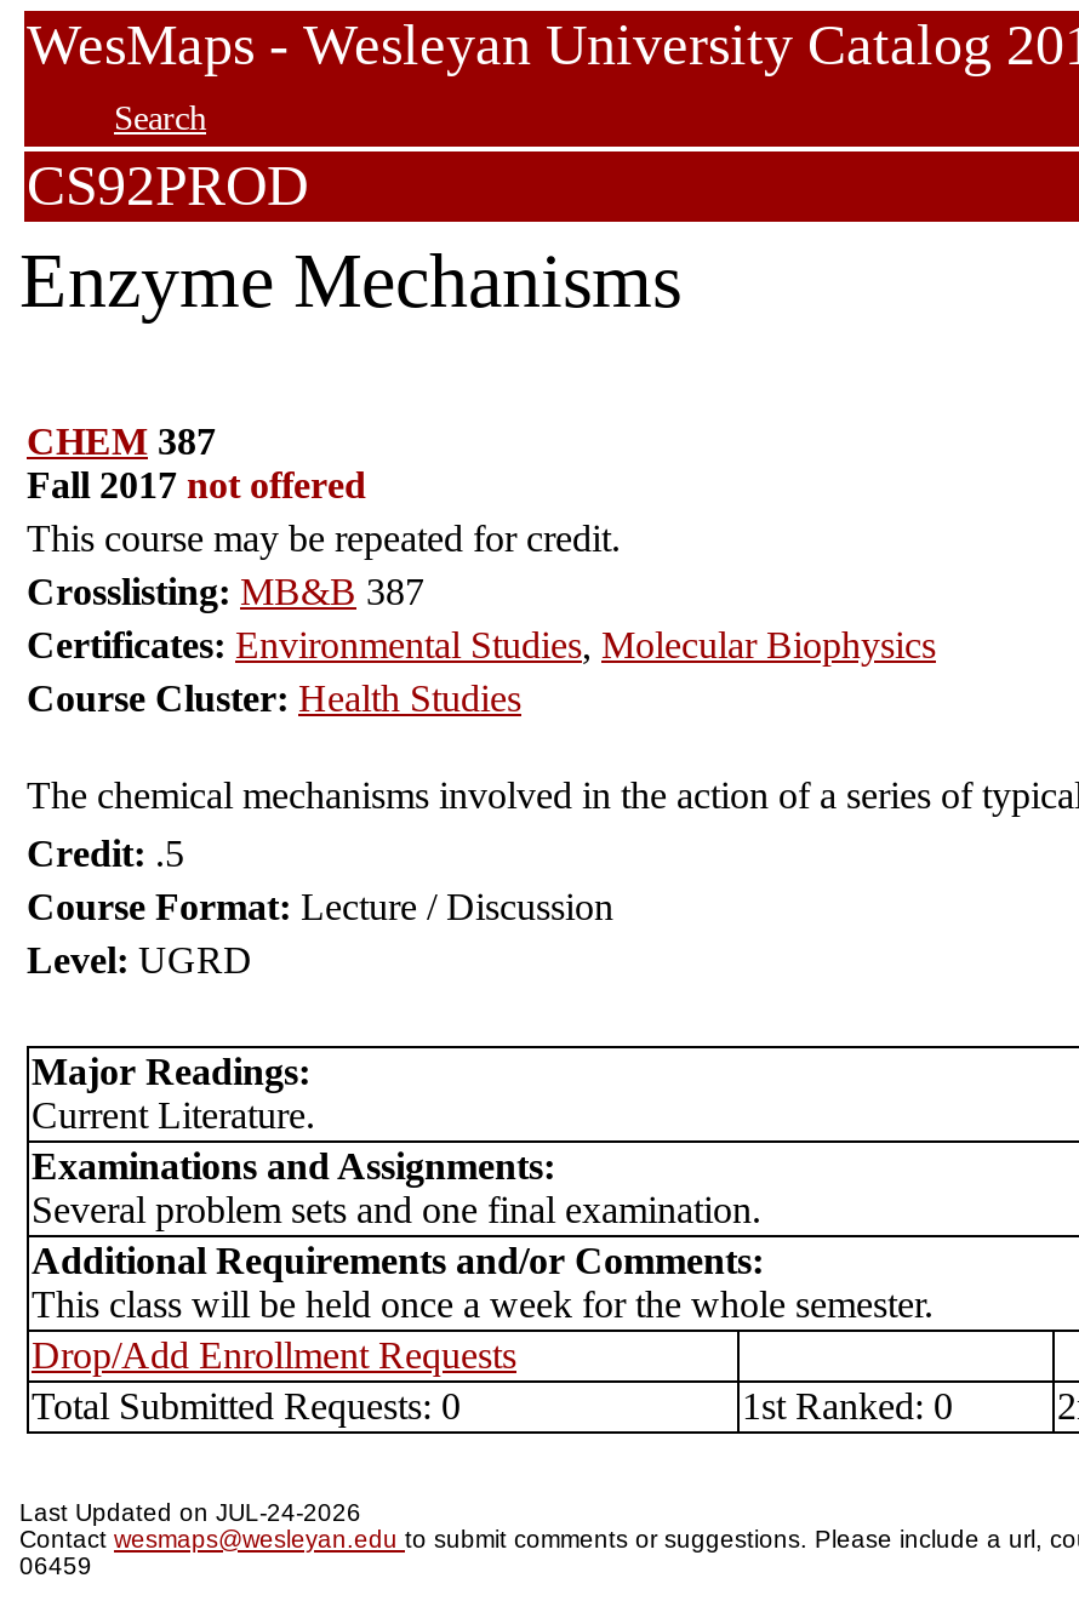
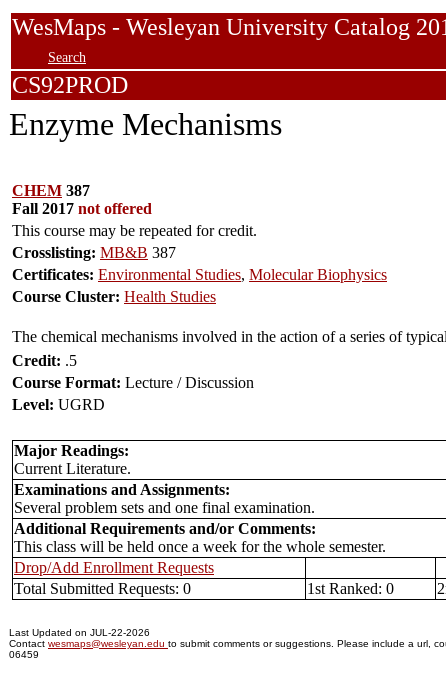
- Last Updated on JUL-24-2026
+ Last Updated on JUL-22-2026
